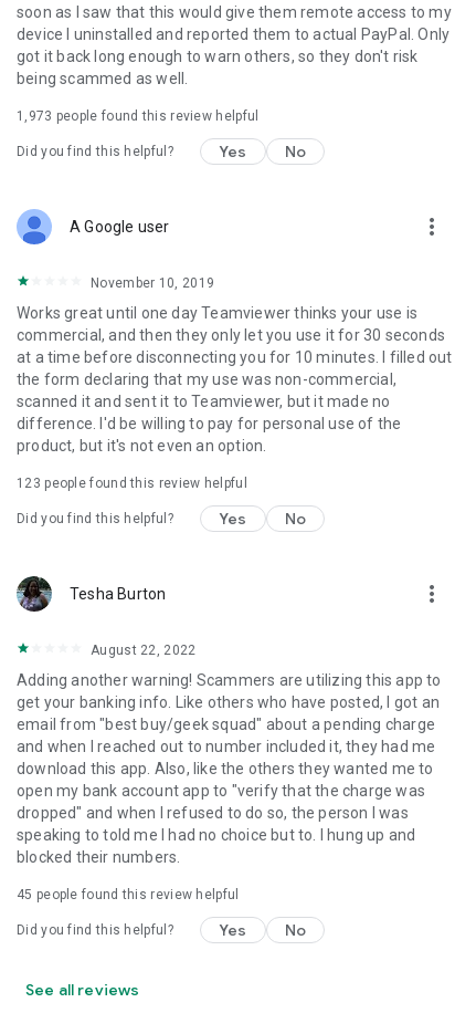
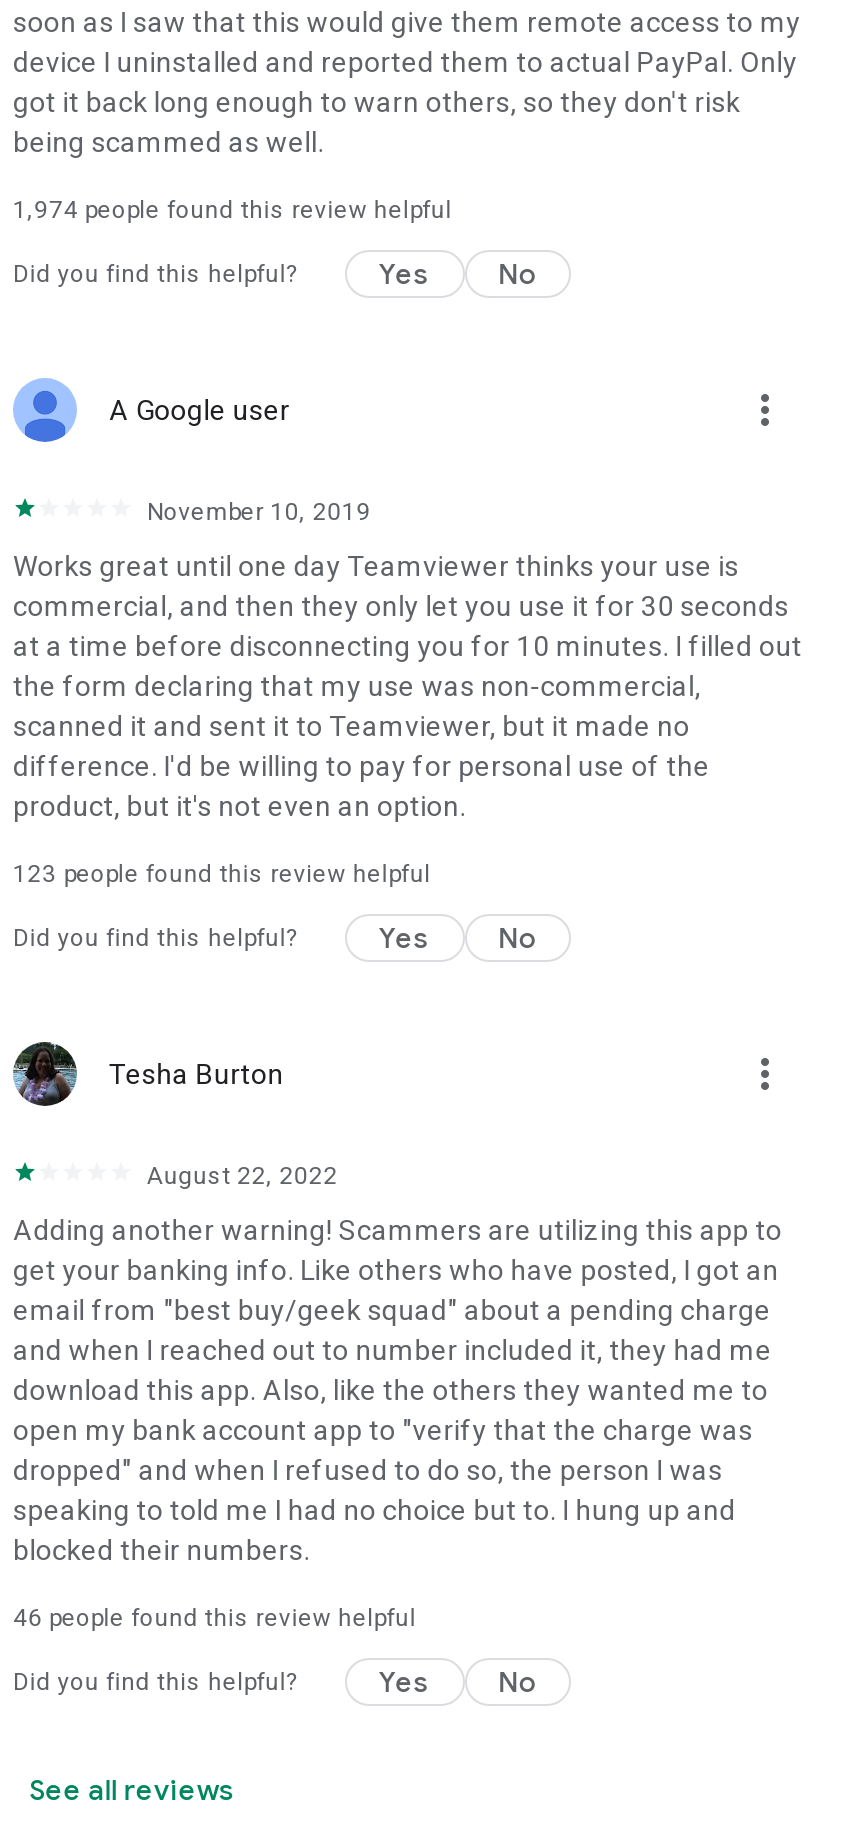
- 1,973 people found this review helpful
+ 1,974 people found this review helpful

- 45 people found this review helpful
+ 46 people found this review helpful
